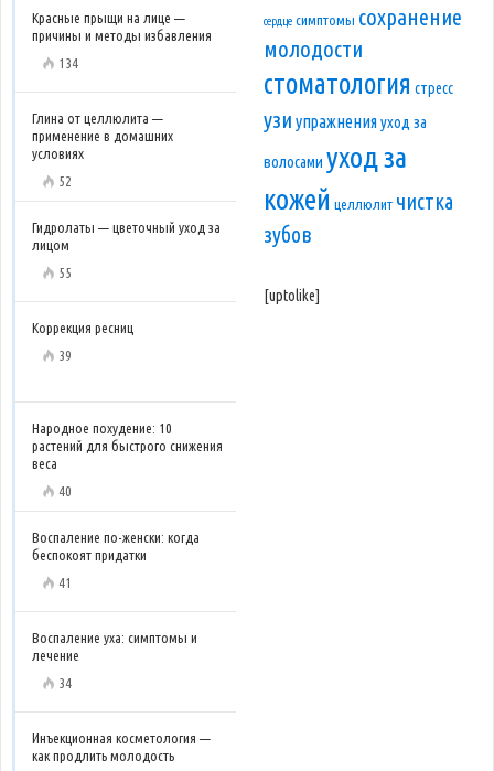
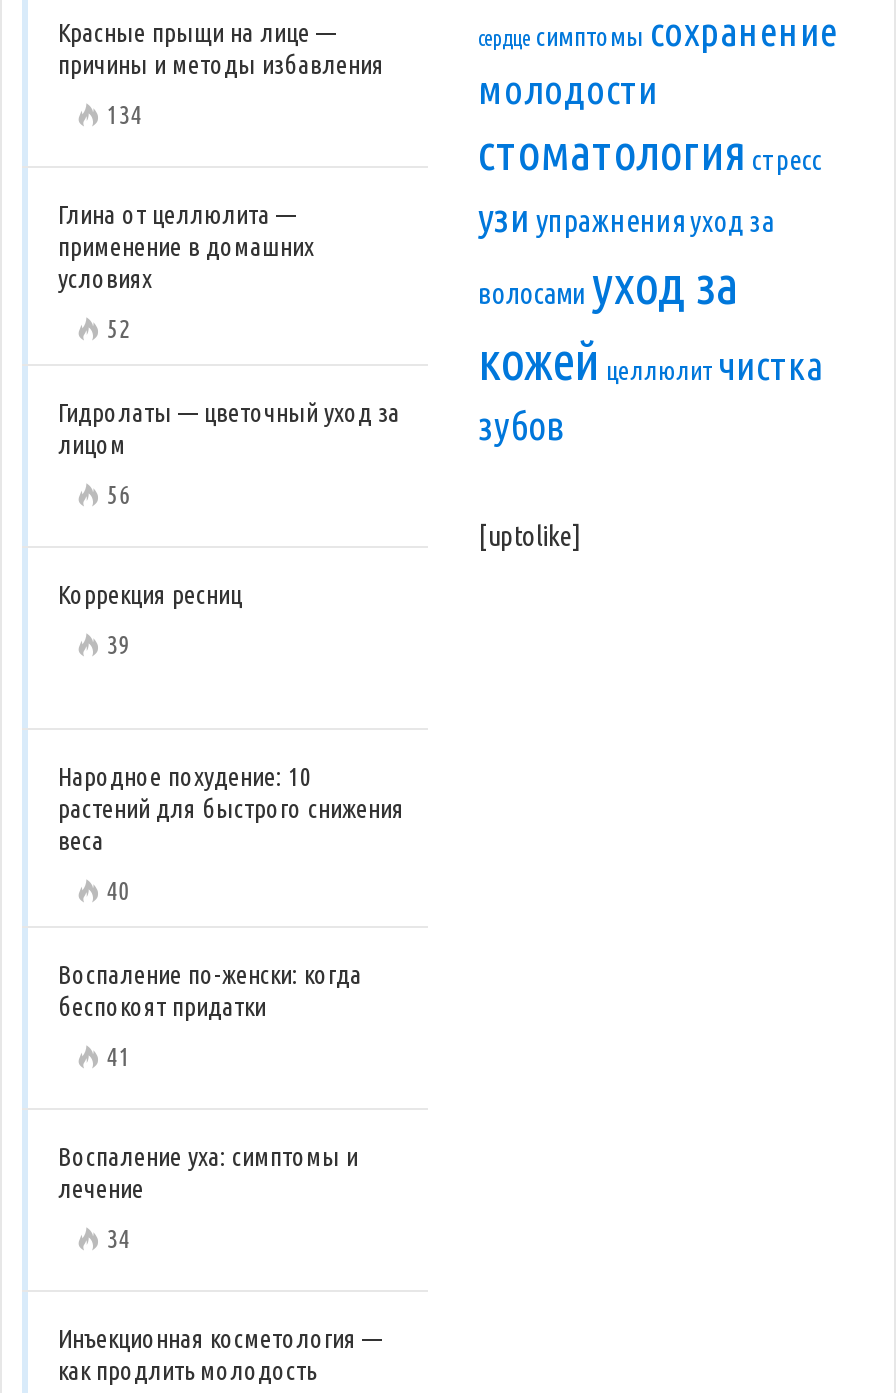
- 55
+ 56
